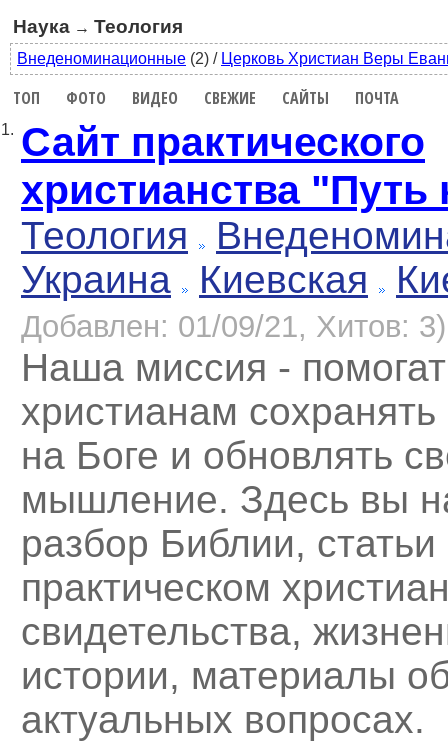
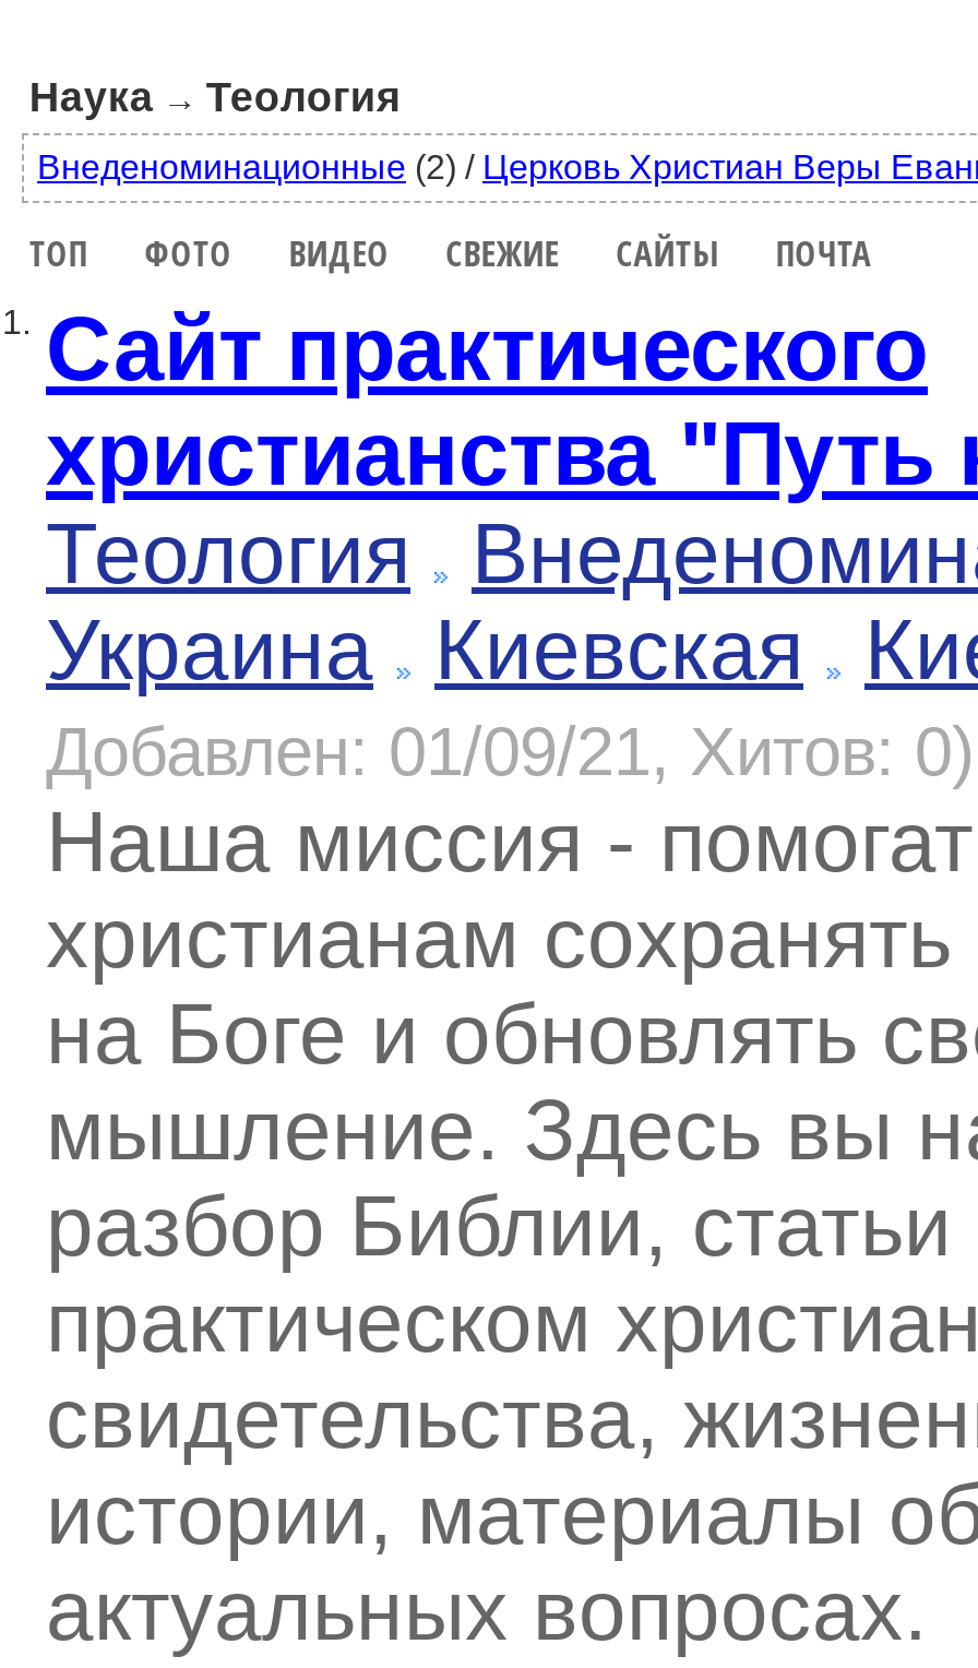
- Добавлен: 01/09/21, Хитов: 3)
+ Добавлен: 01/09/21, Хитов: 0)
